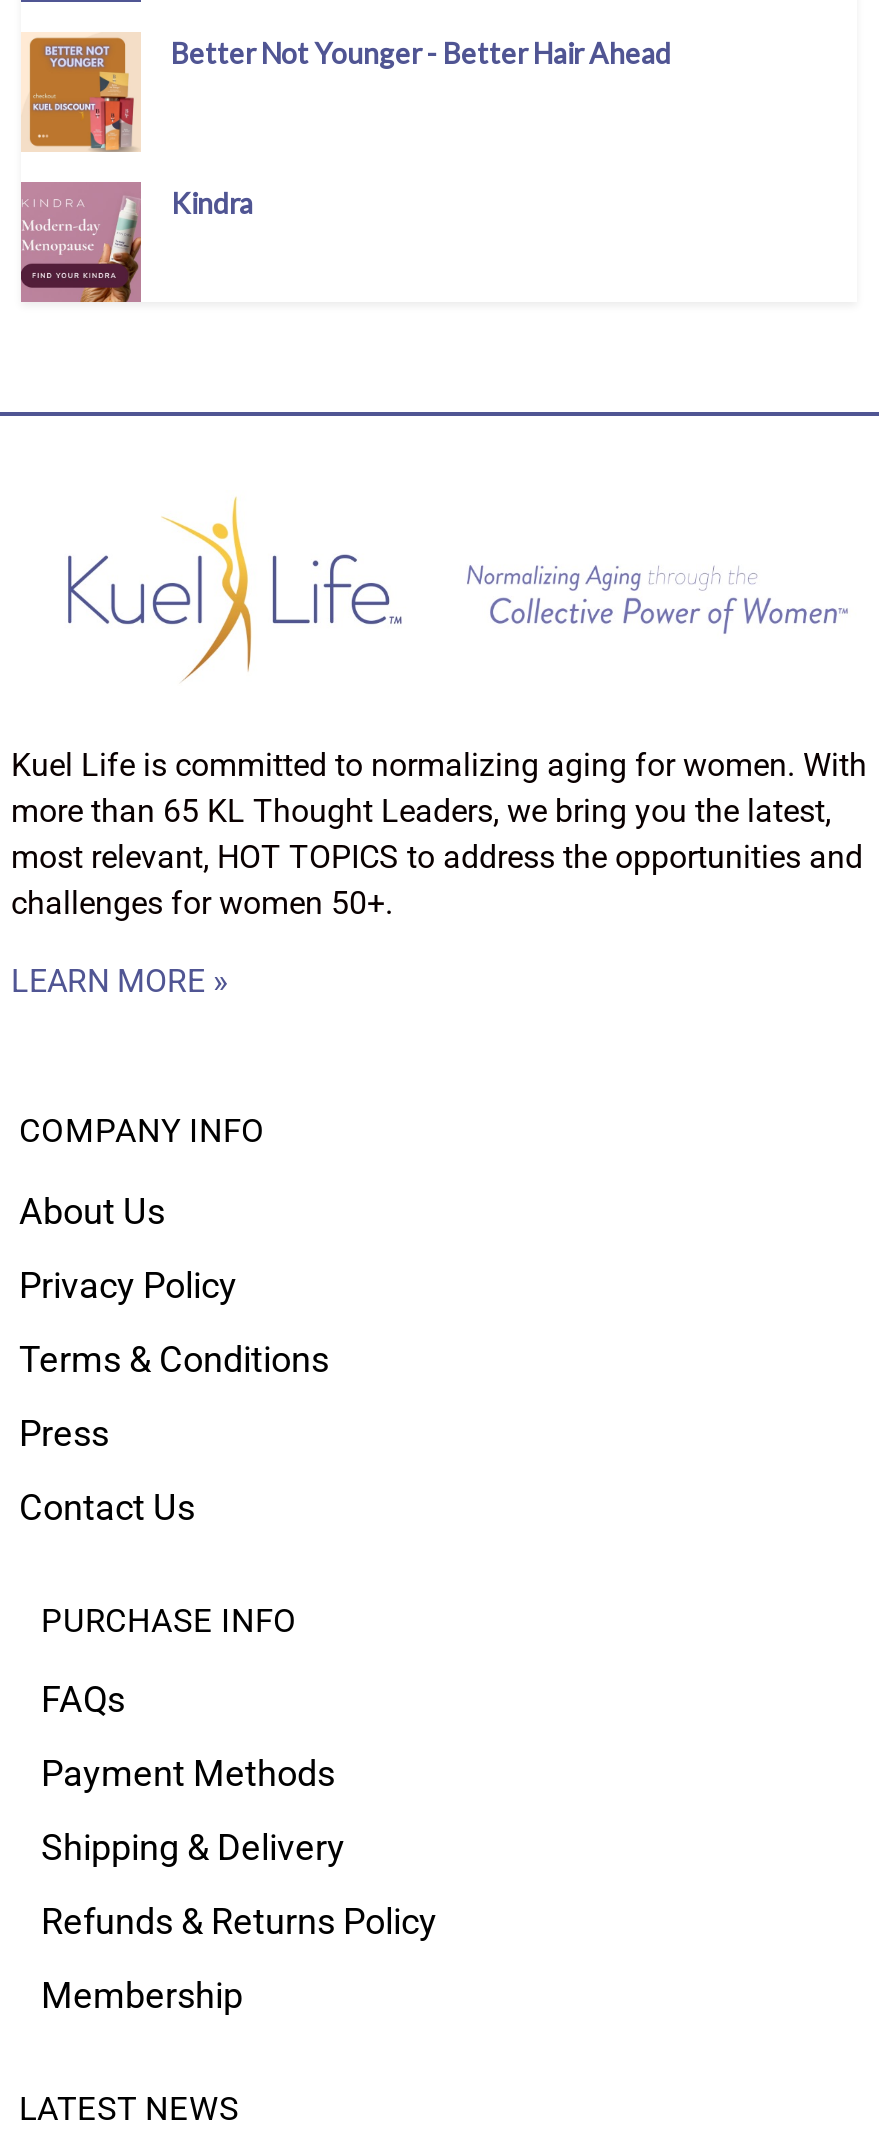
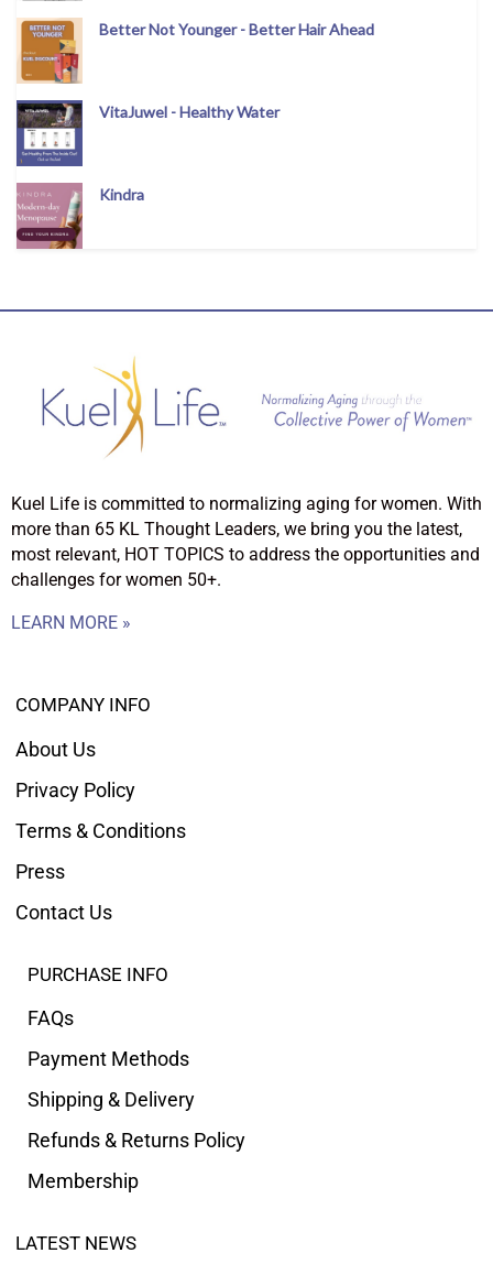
+ [image]
+ VitaJuwel - Healthy Water
